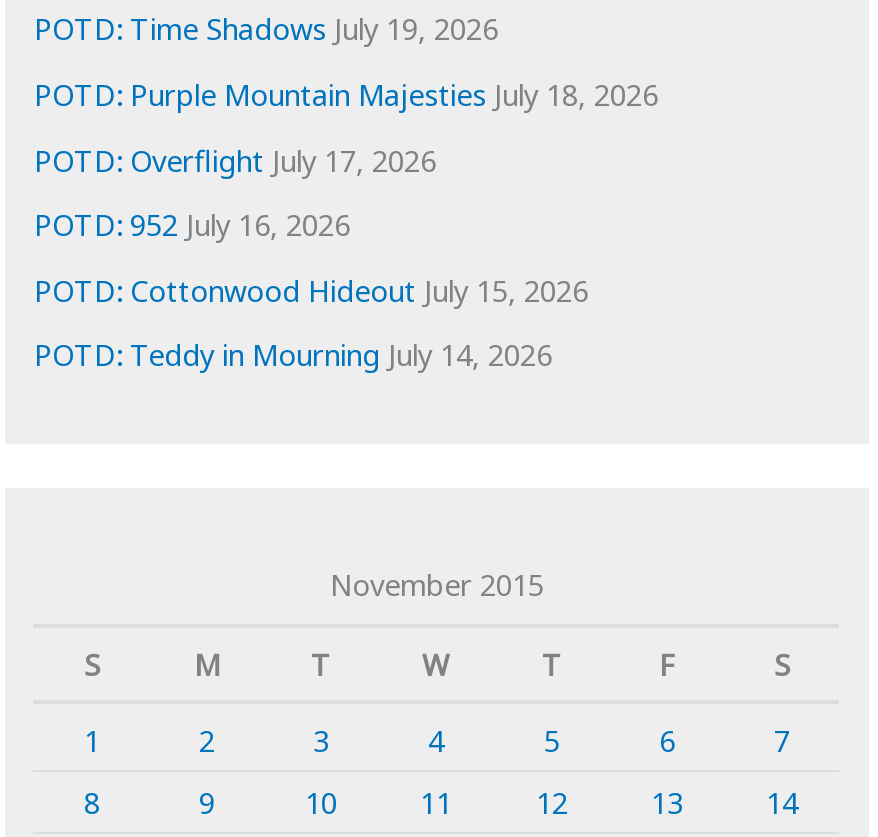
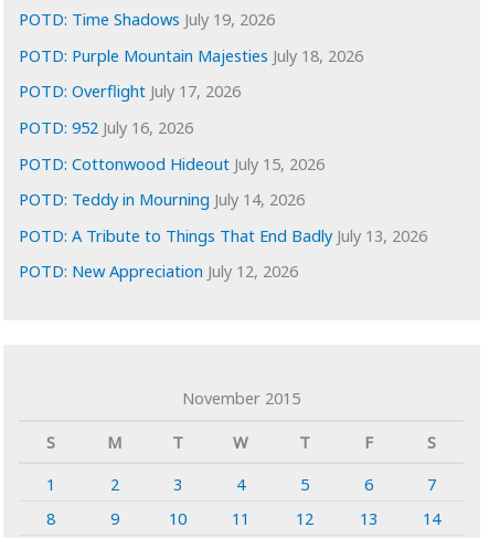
+ POTD: A Tribute to Things That End Badly July 13, 2026
+ POTD: New Appreciation July 12, 2026
